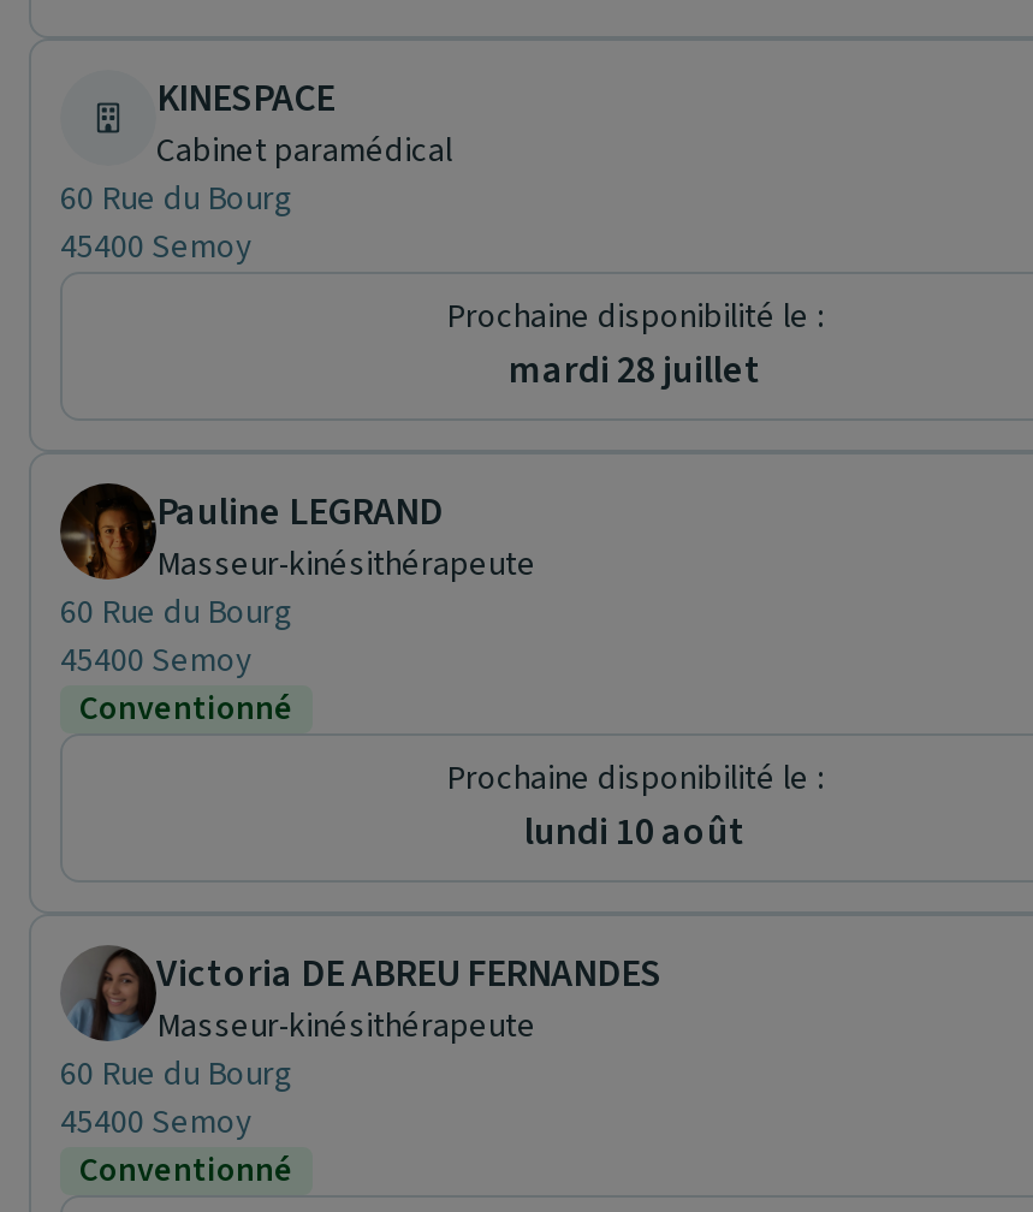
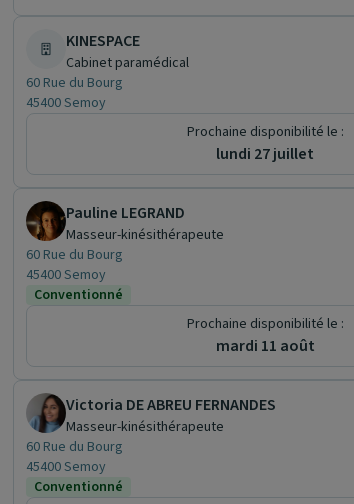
- mardi 28 juillet
+ lundi 27 juillet

- lundi 10 août
+ mardi 11 août
